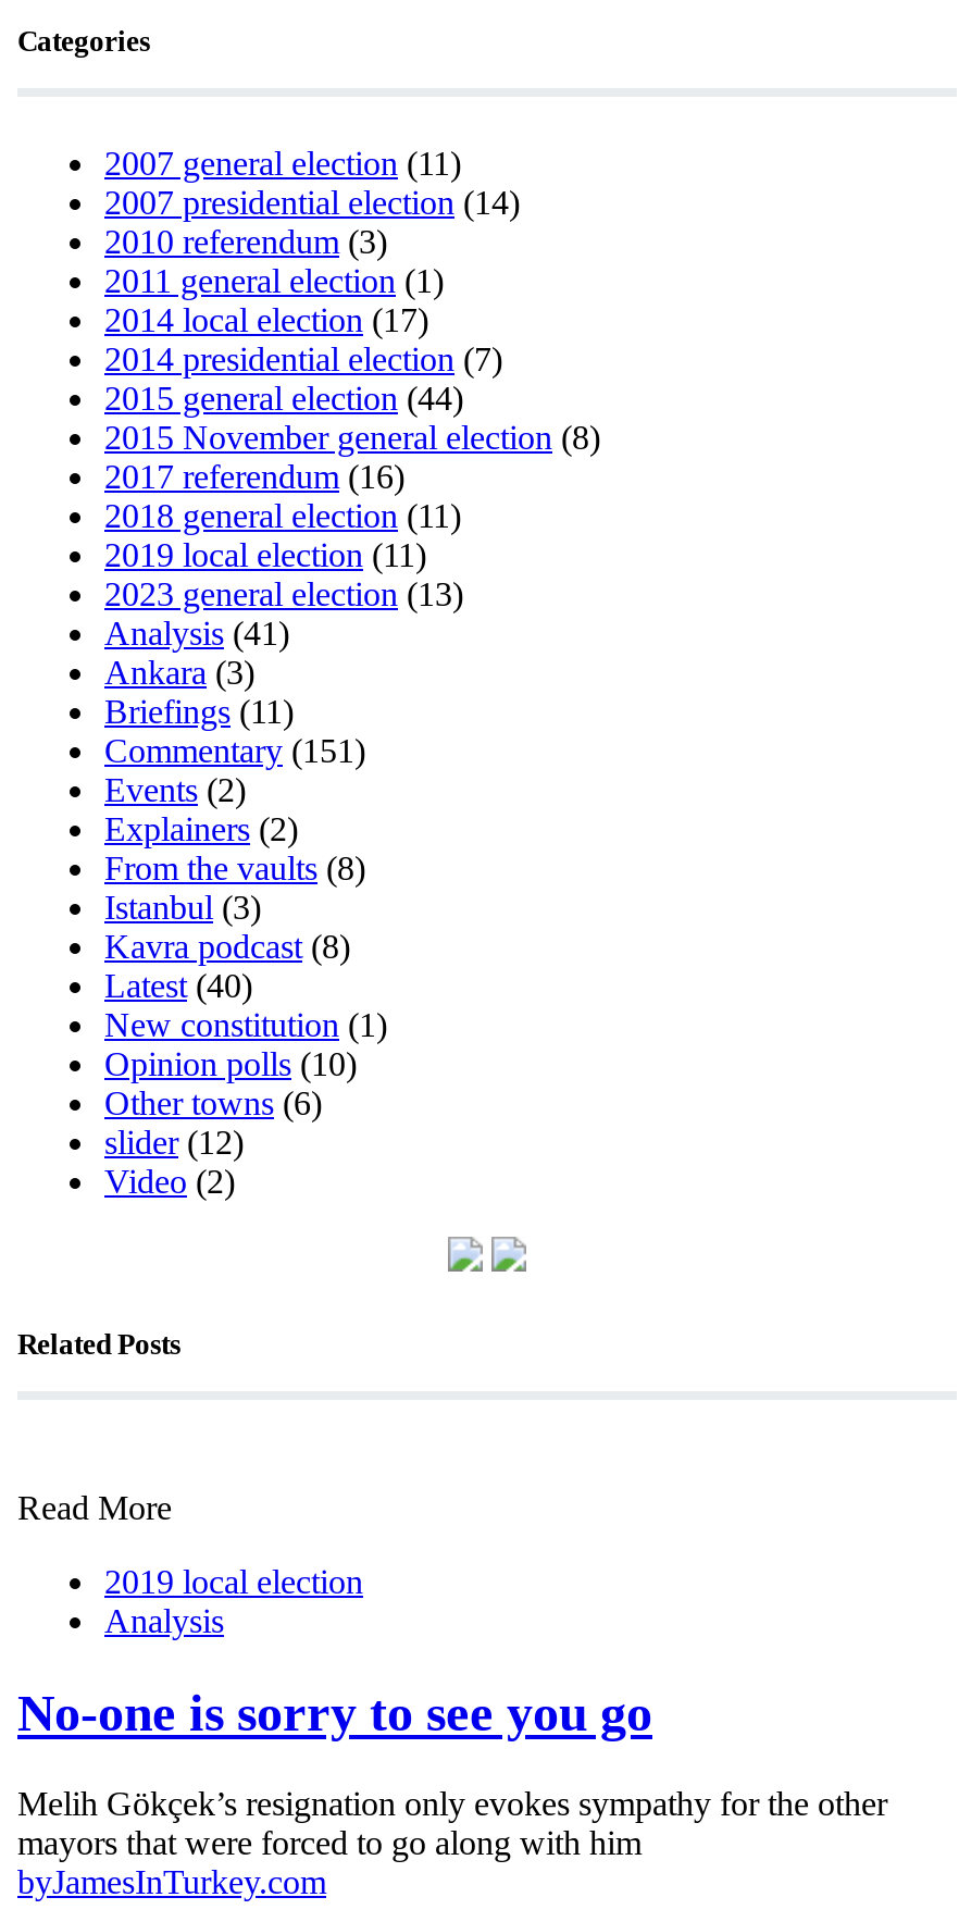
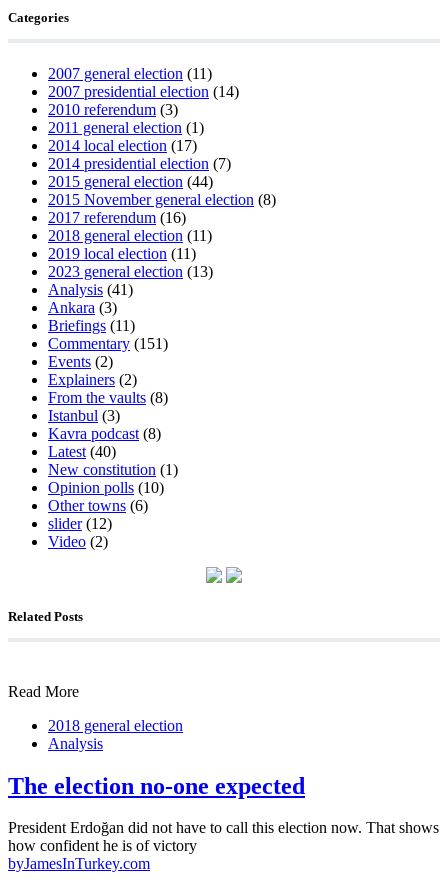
- 2019 local election
+ 2018 general election

- No-one is sorry to see you go
+ The election no-one expected

- Melih Gökçek’s resignation only evokes sympathy for the other
- mayors that were forced to go along with him
+ President Erdoğan did not have to call this election now. That shows
+ how confident he is of victory
